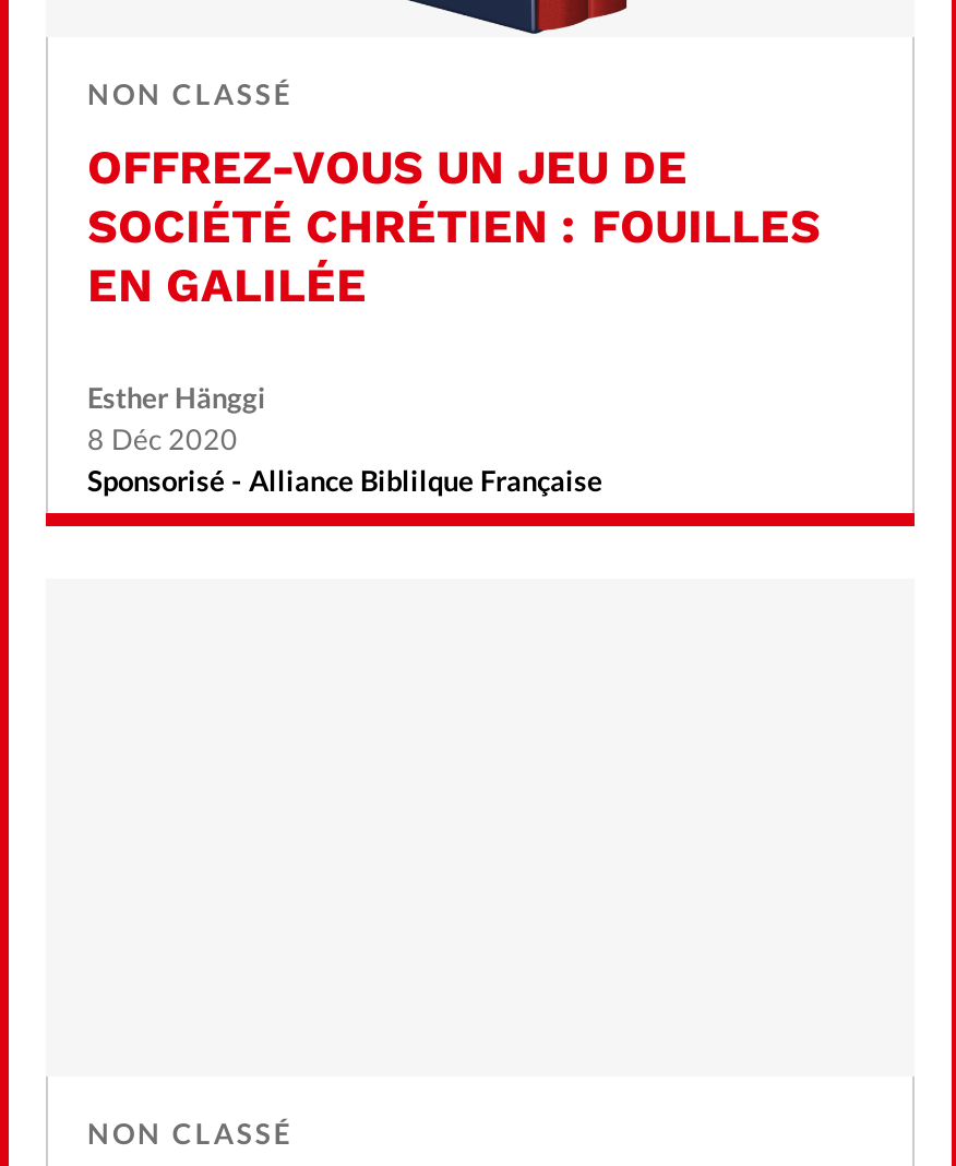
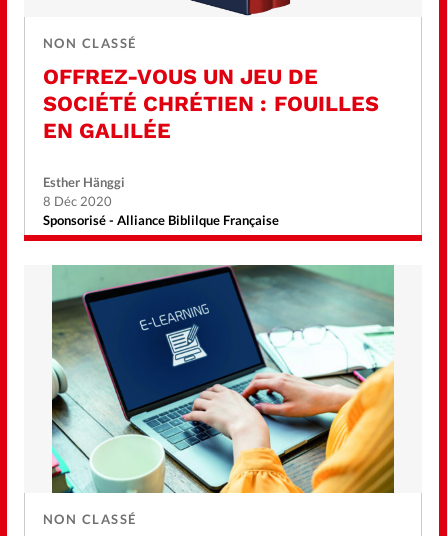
+ [image]
